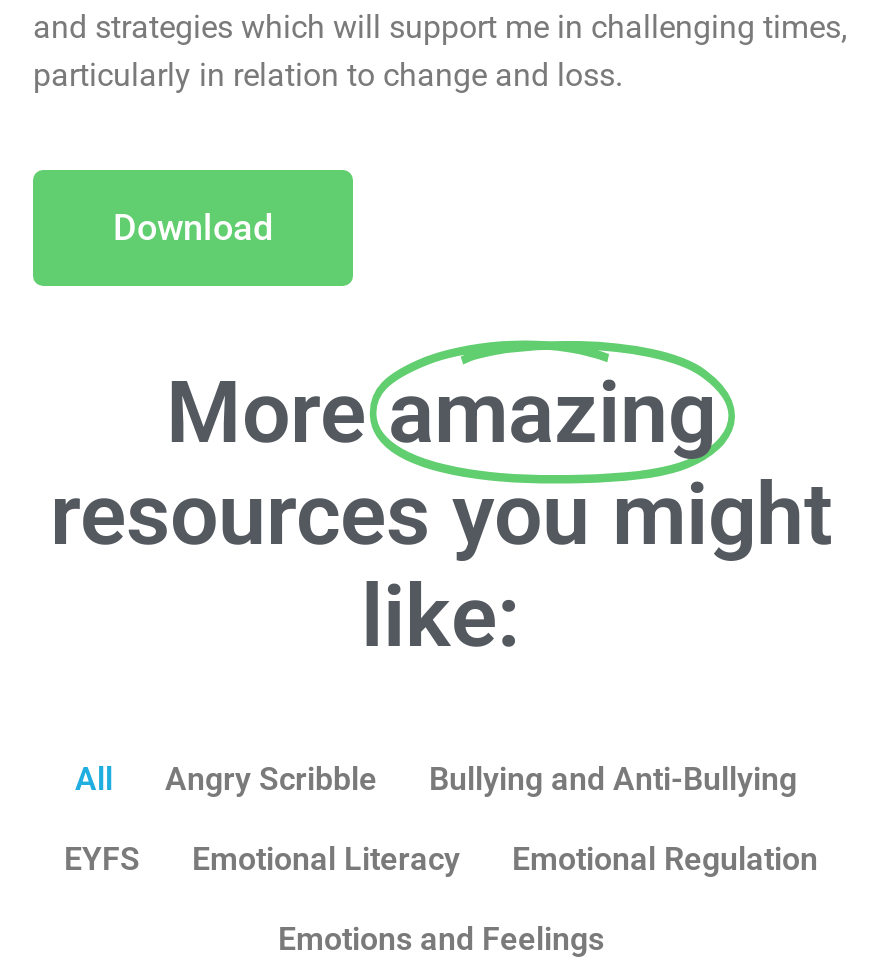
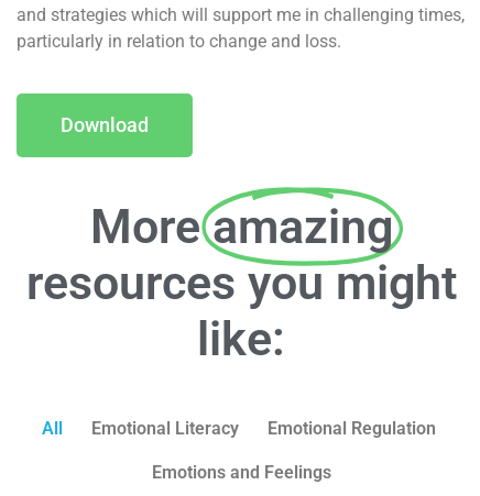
- Angry Scribble
- Bullying and Anti-Bullying
- EYFS
